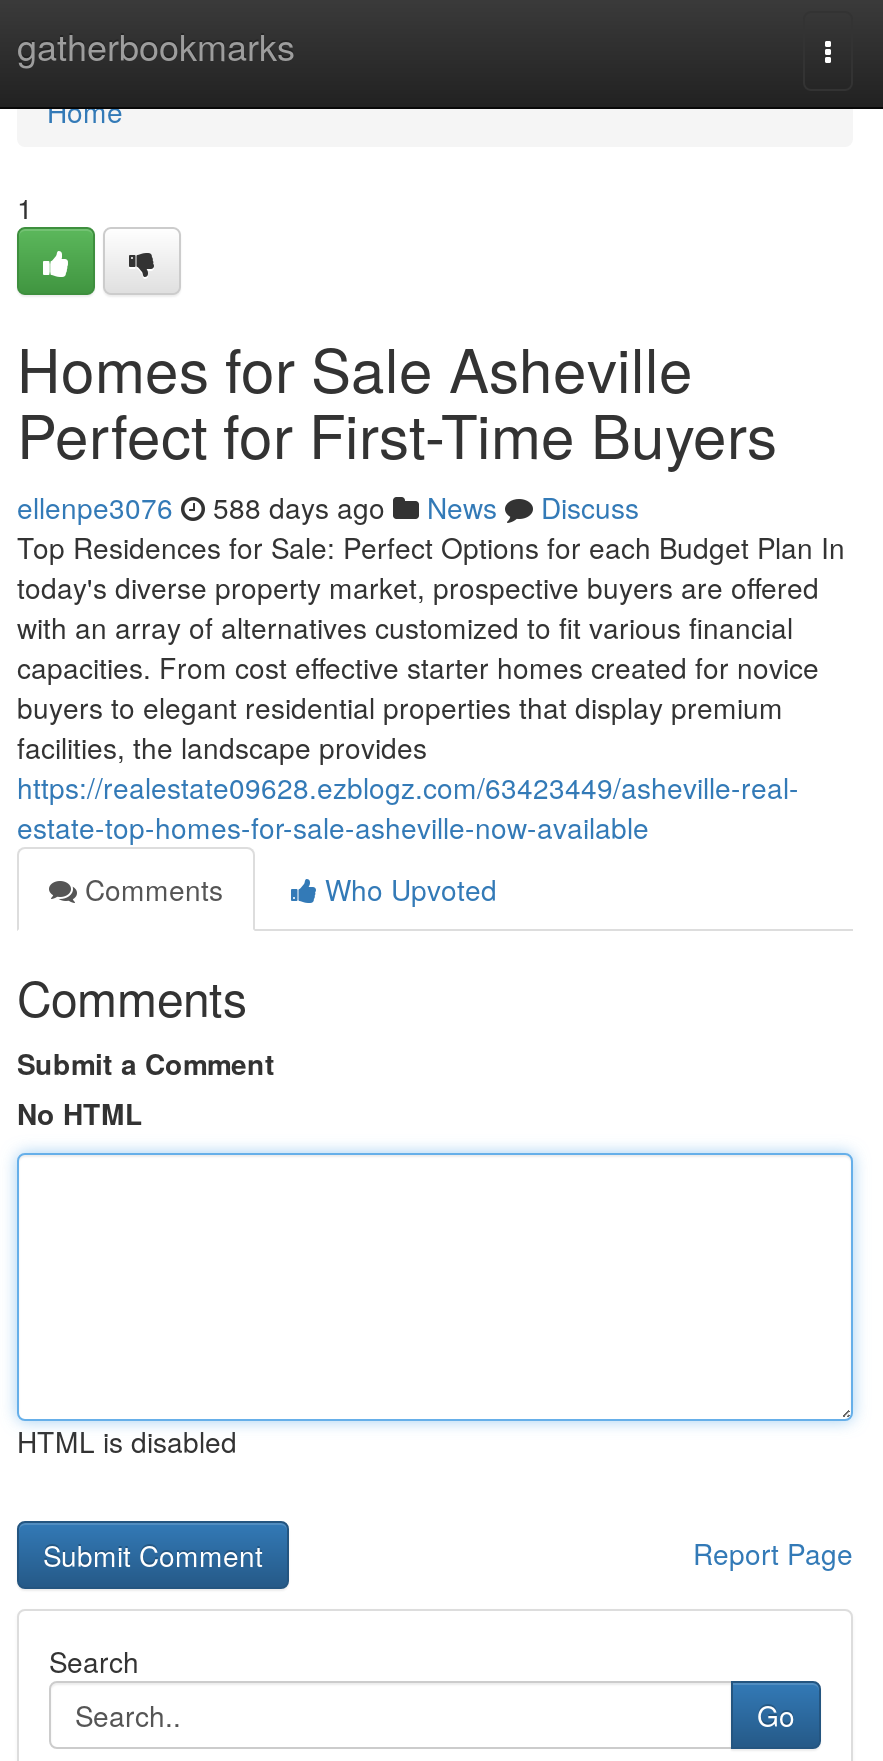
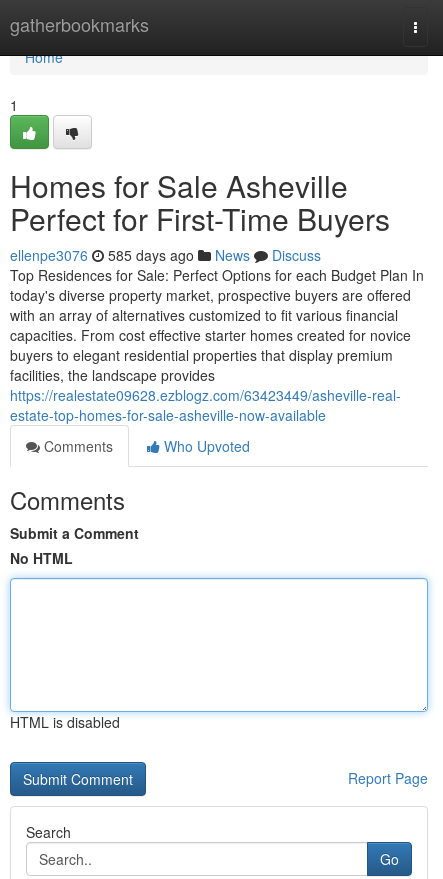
- ellenpe3076 588 days ago News Discuss
+ ellenpe3076 585 days ago News Discuss
